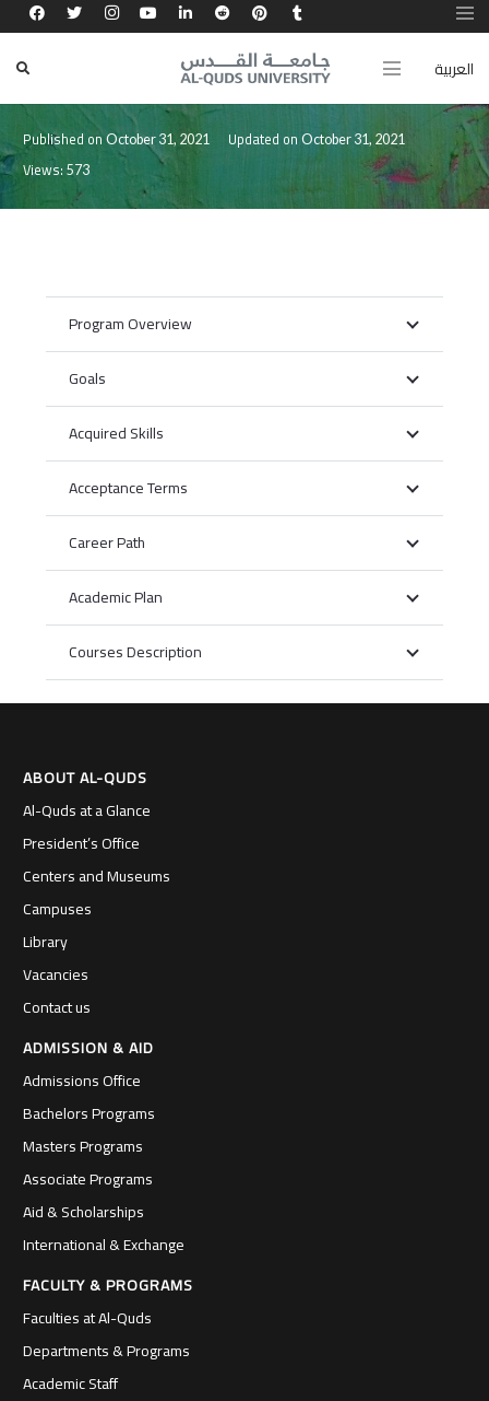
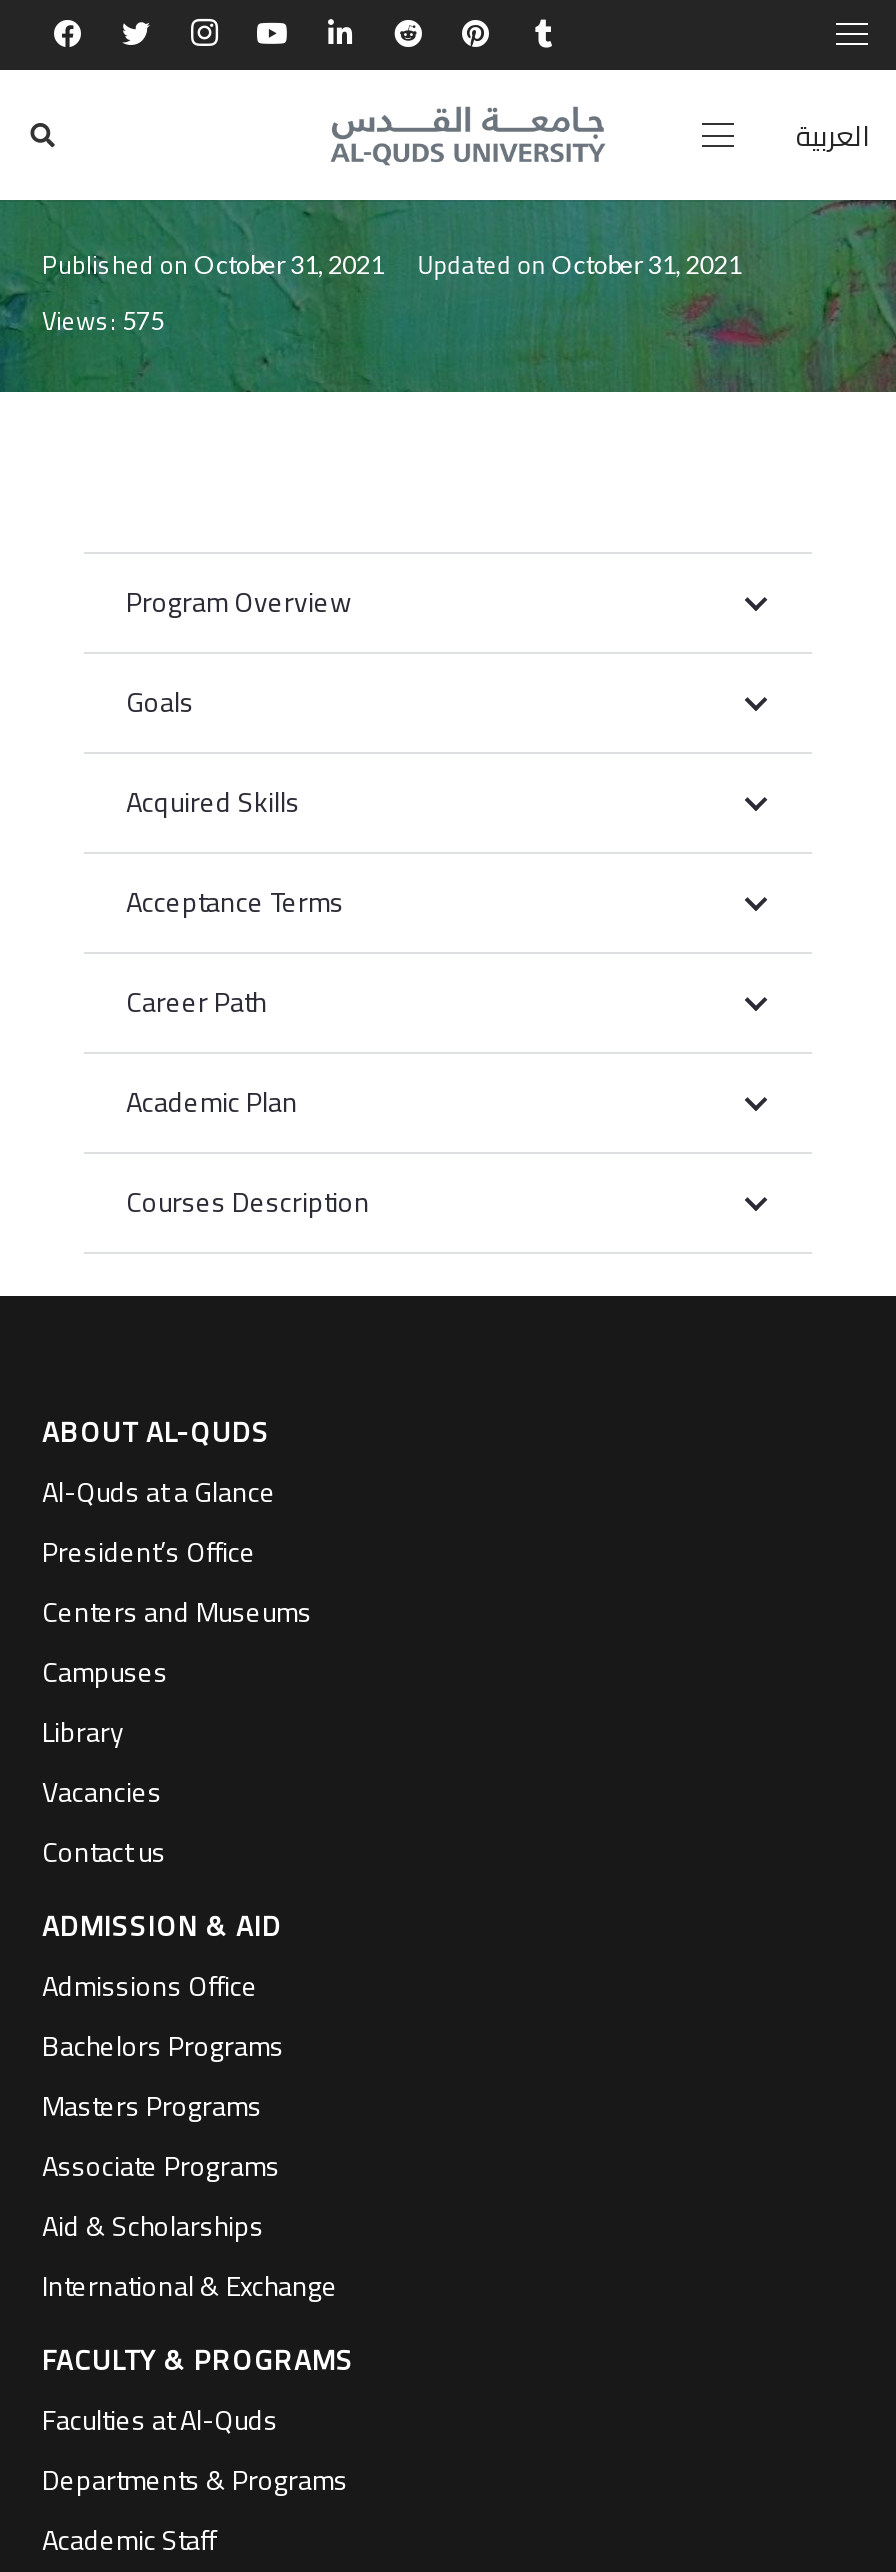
- Views: 573
+ Views: 575
